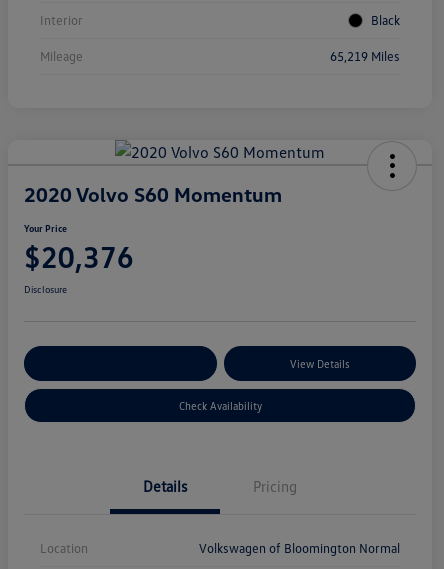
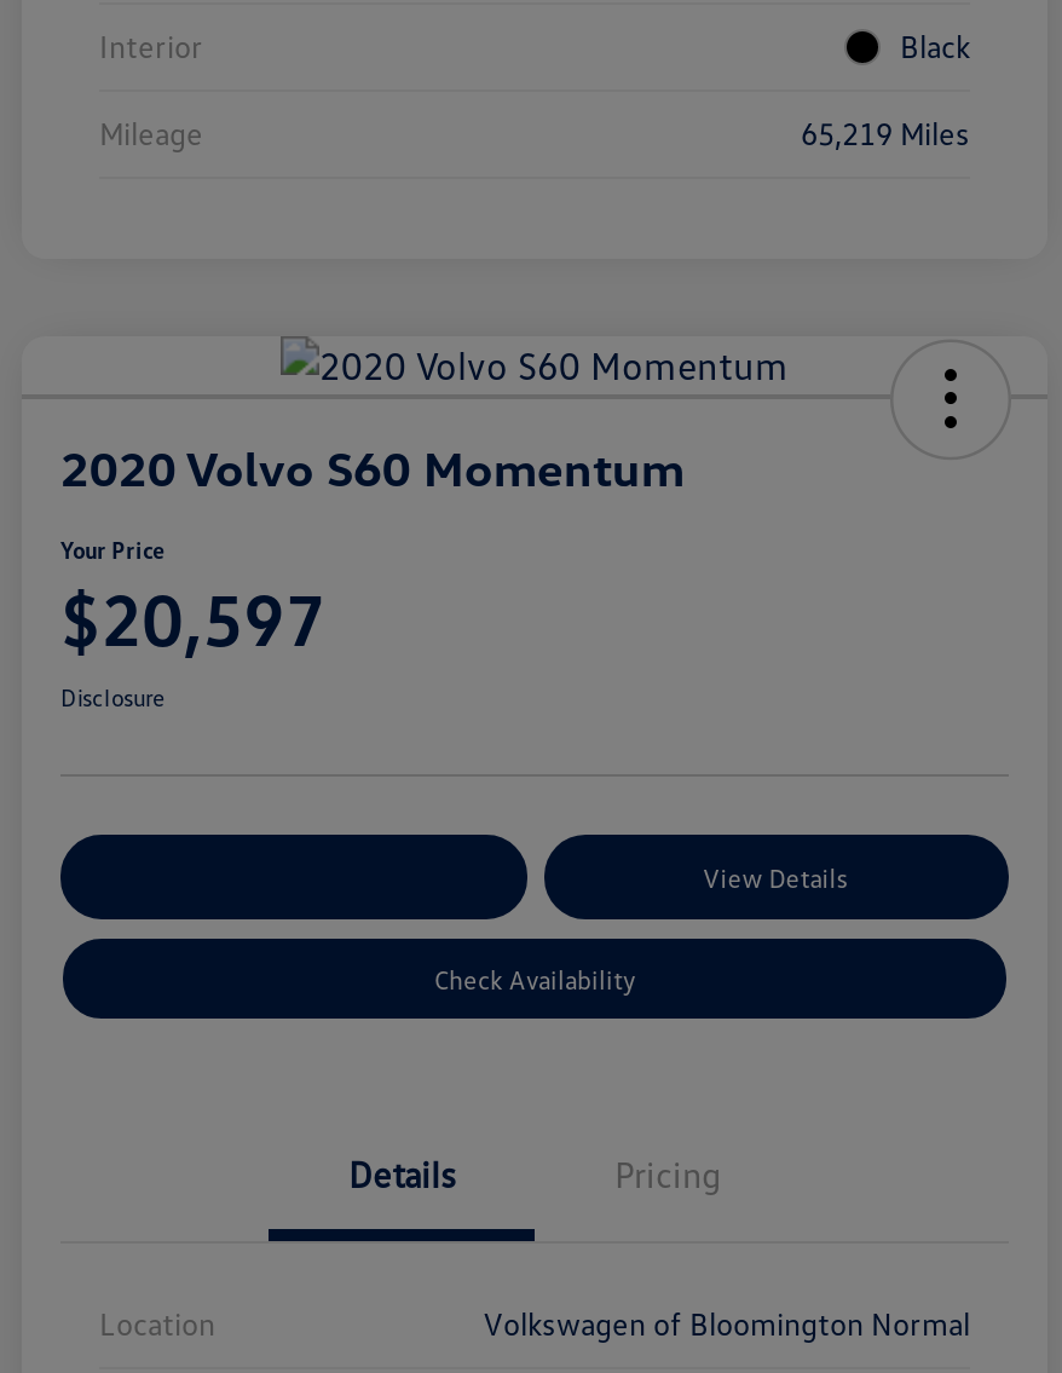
- $20,376
+ $20,597
